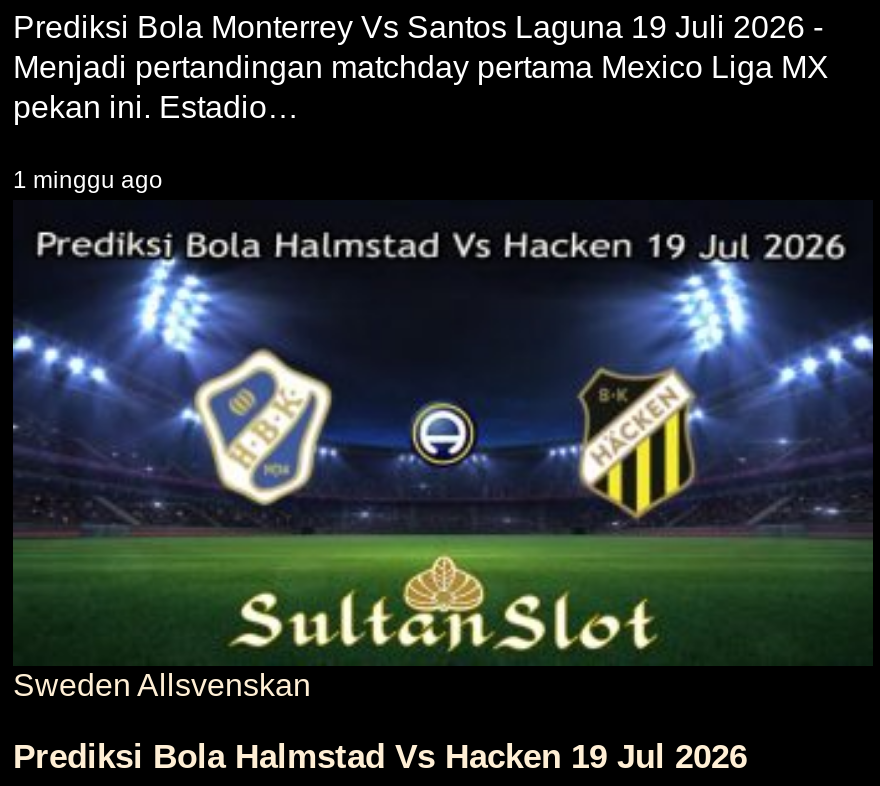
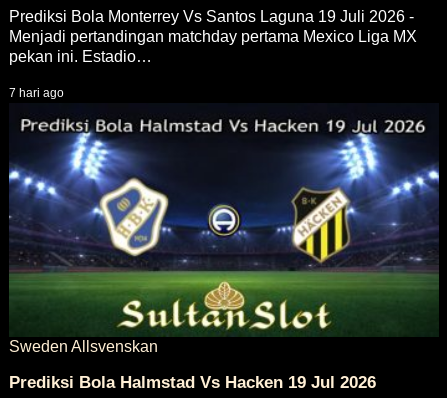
- 1 minggu ago
+ 7 hari ago
